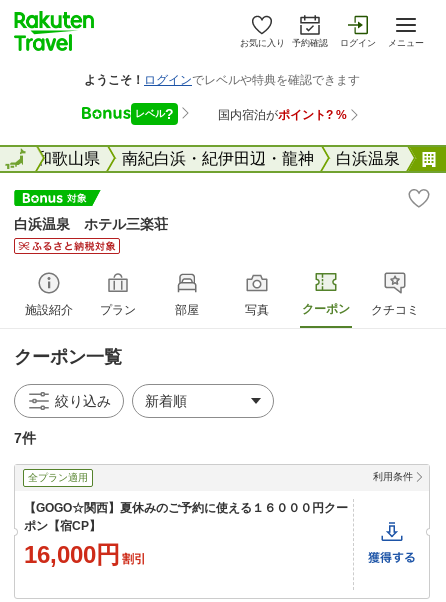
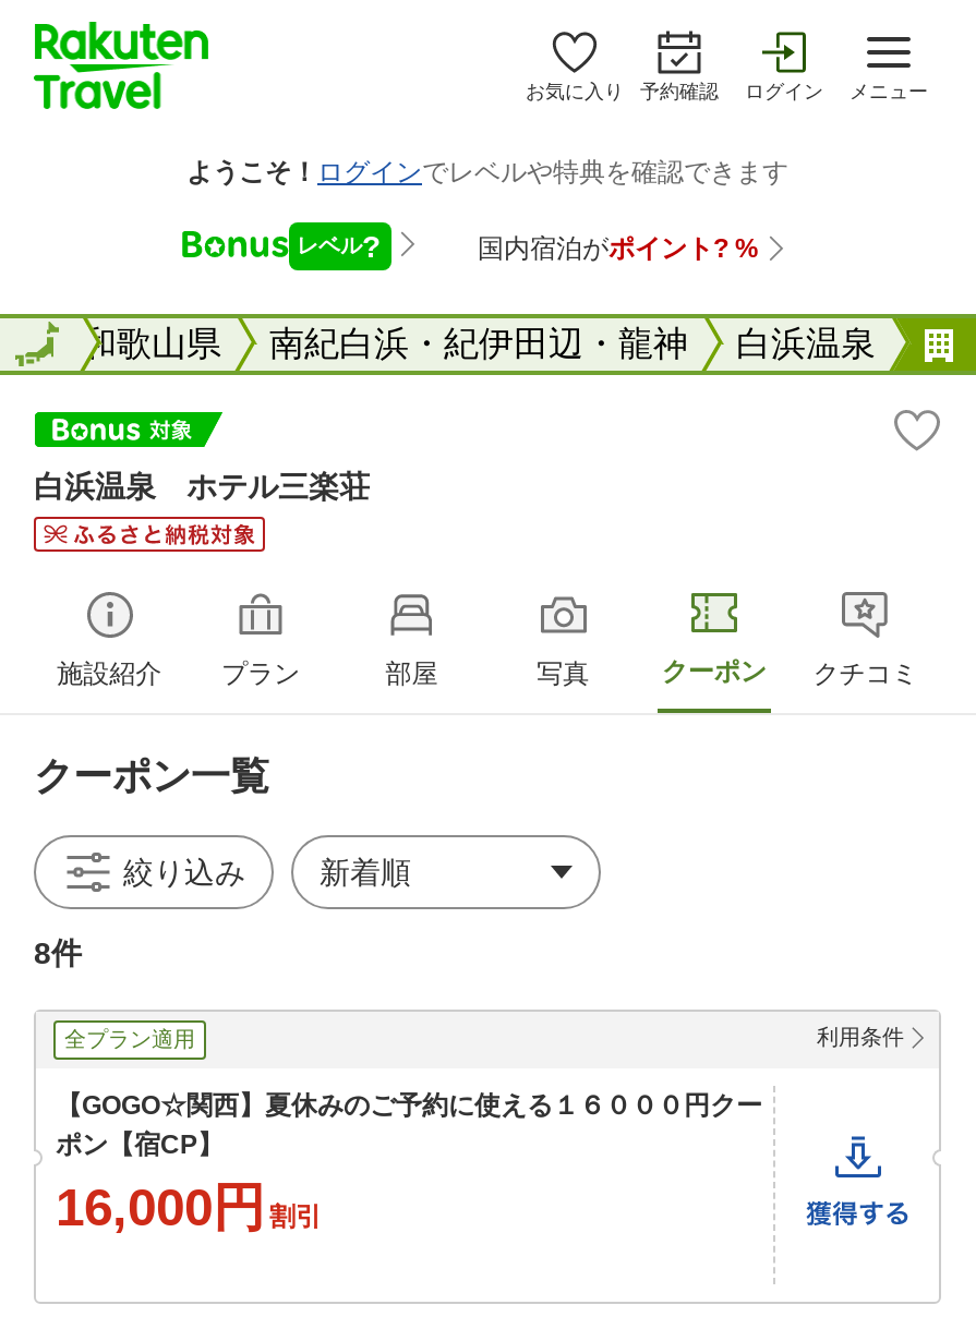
- 7件
+ 8件
